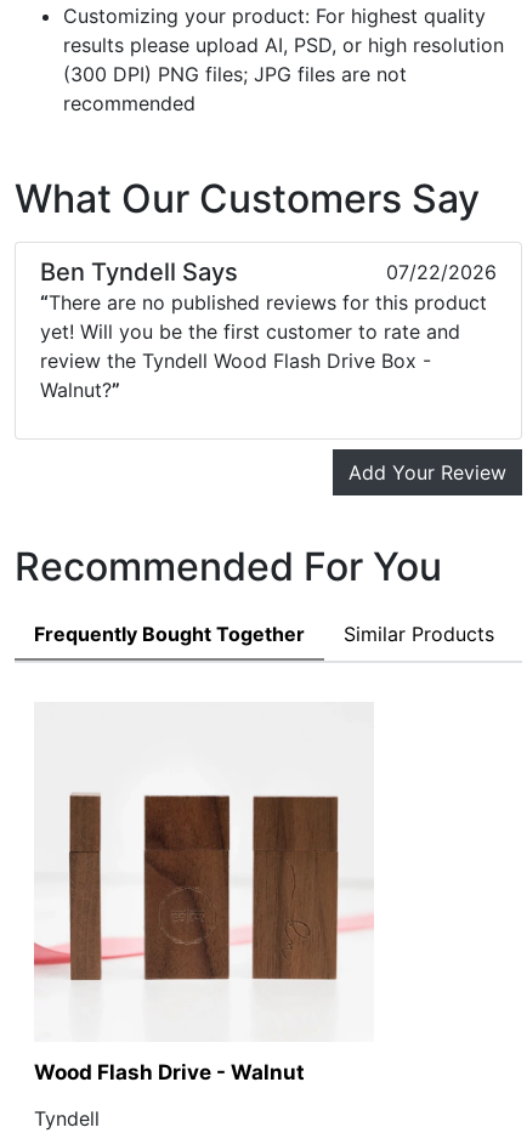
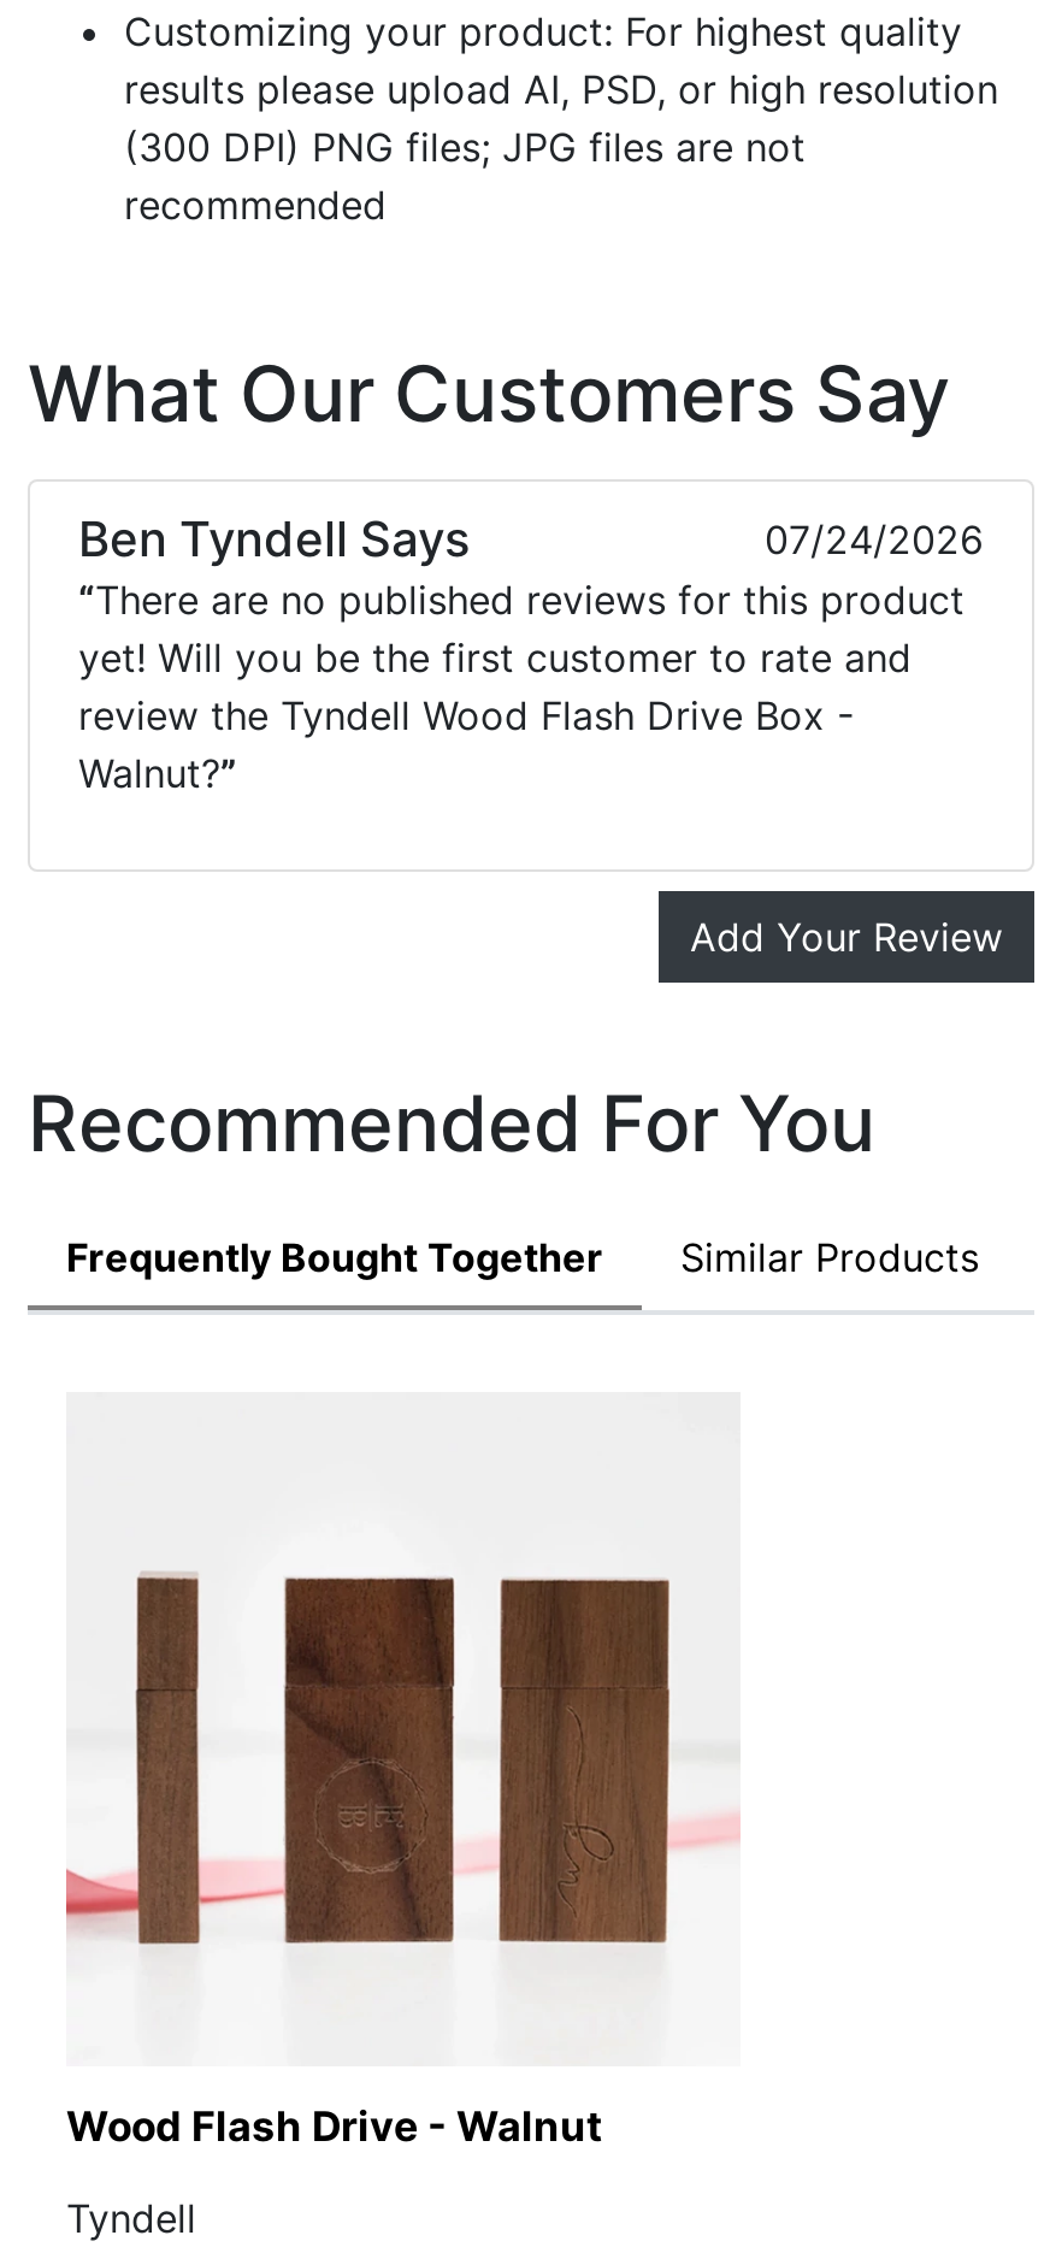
- 07/22/2026
+ 07/24/2026
